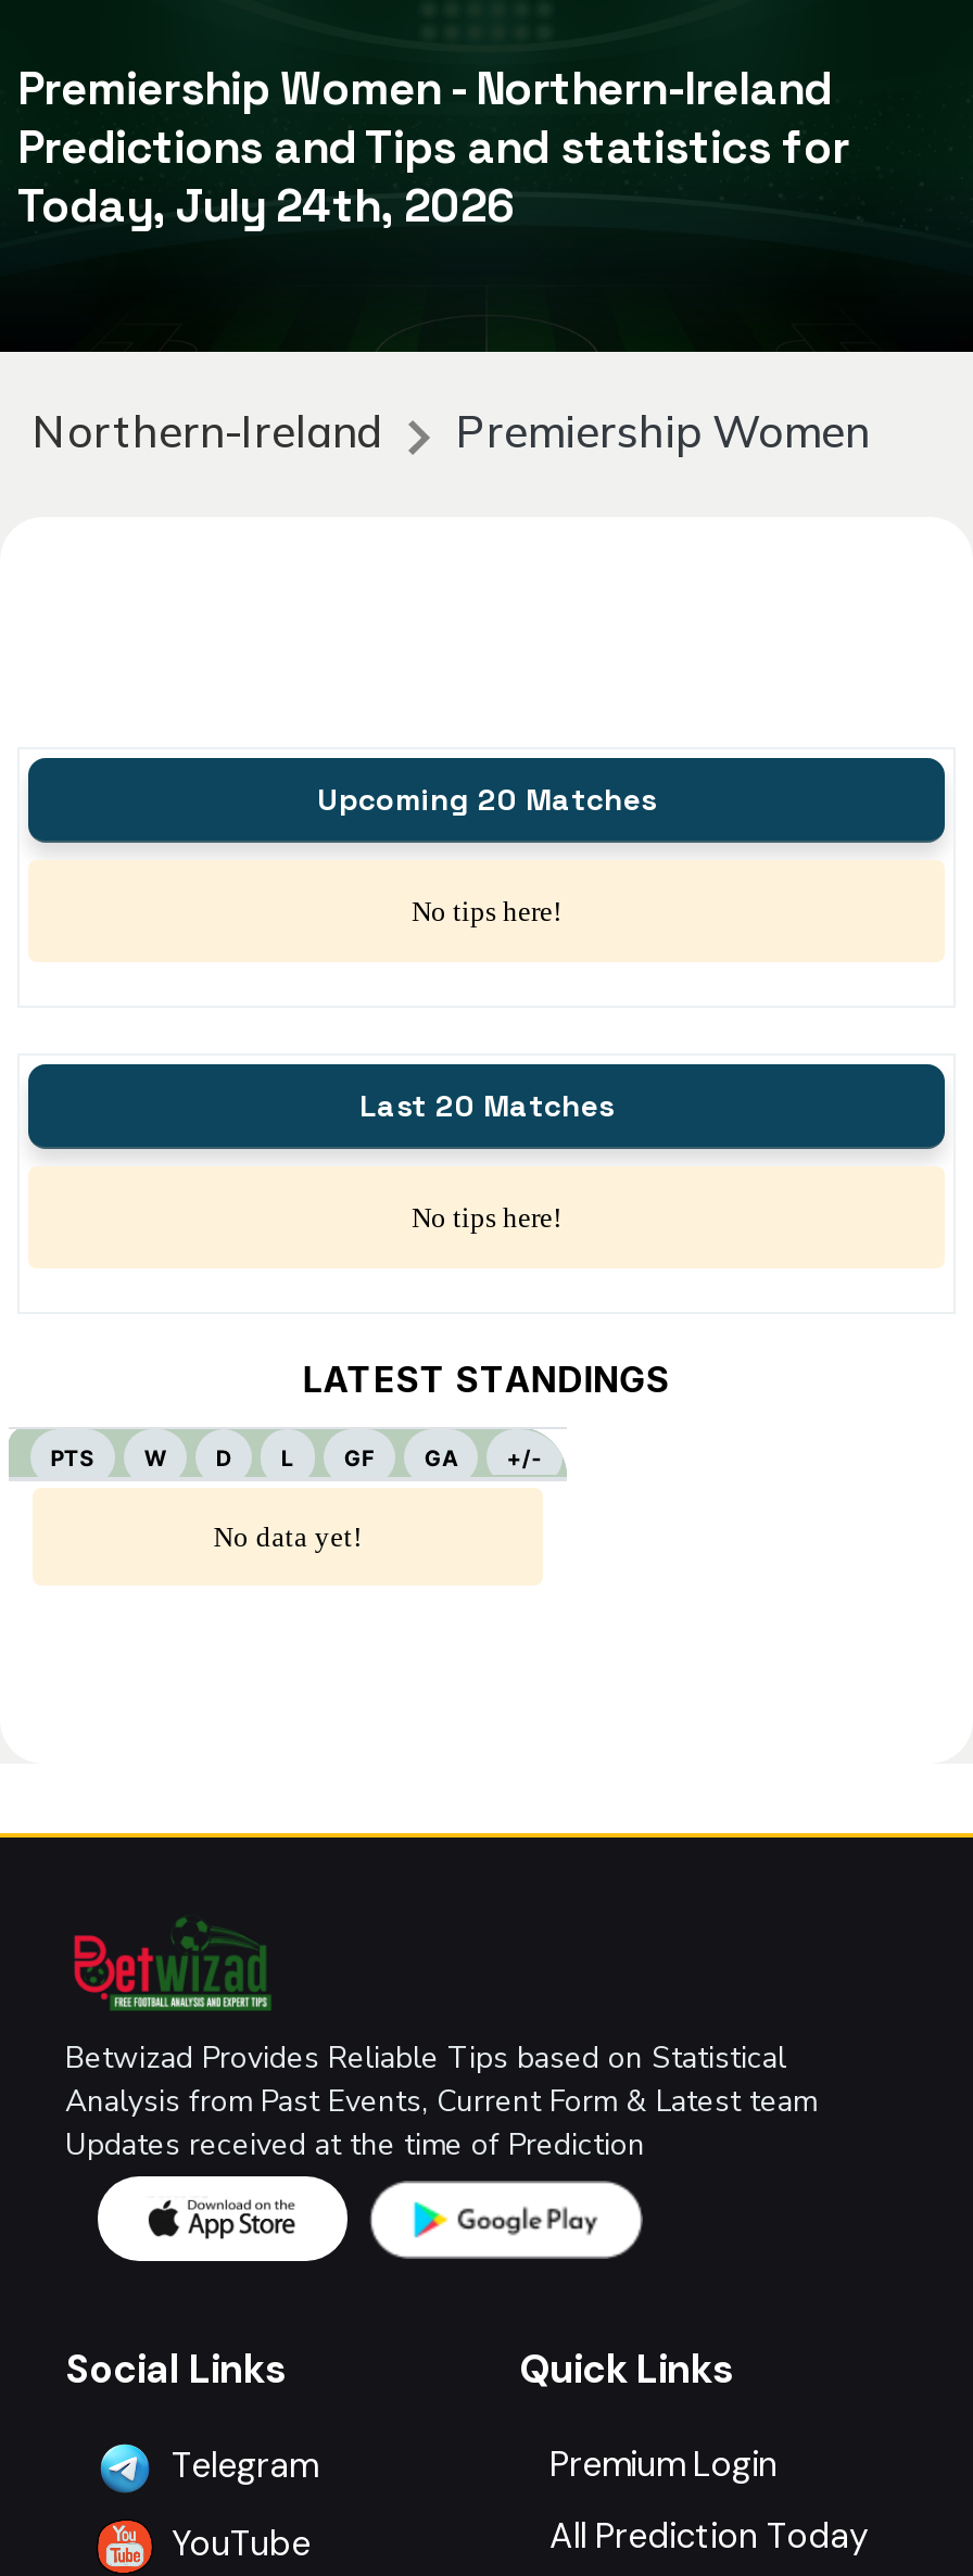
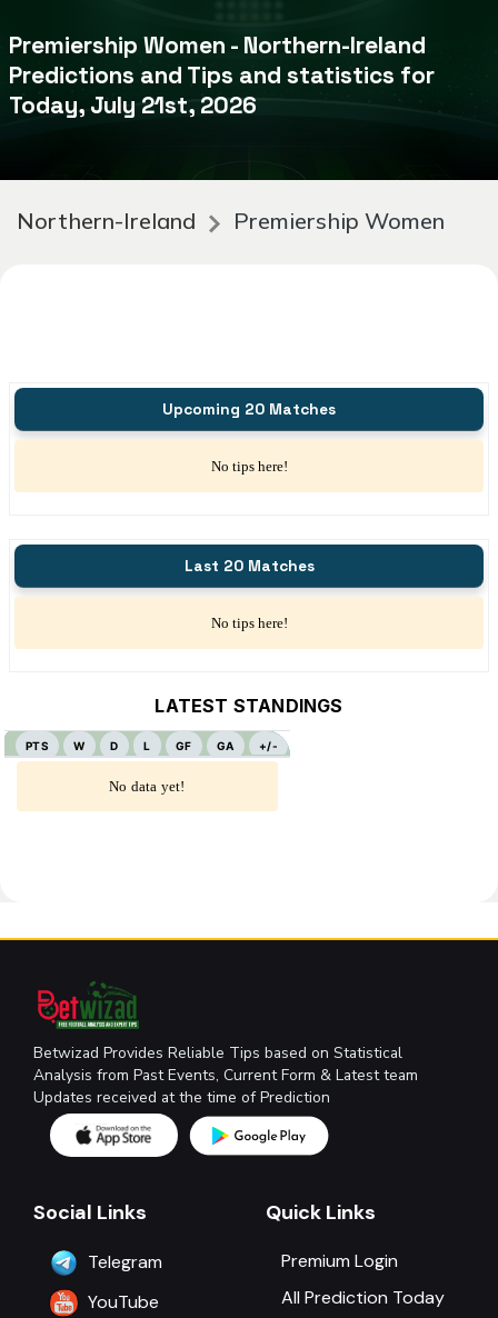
- Today, July 24th, 2026
+ Today, July 21st, 2026
